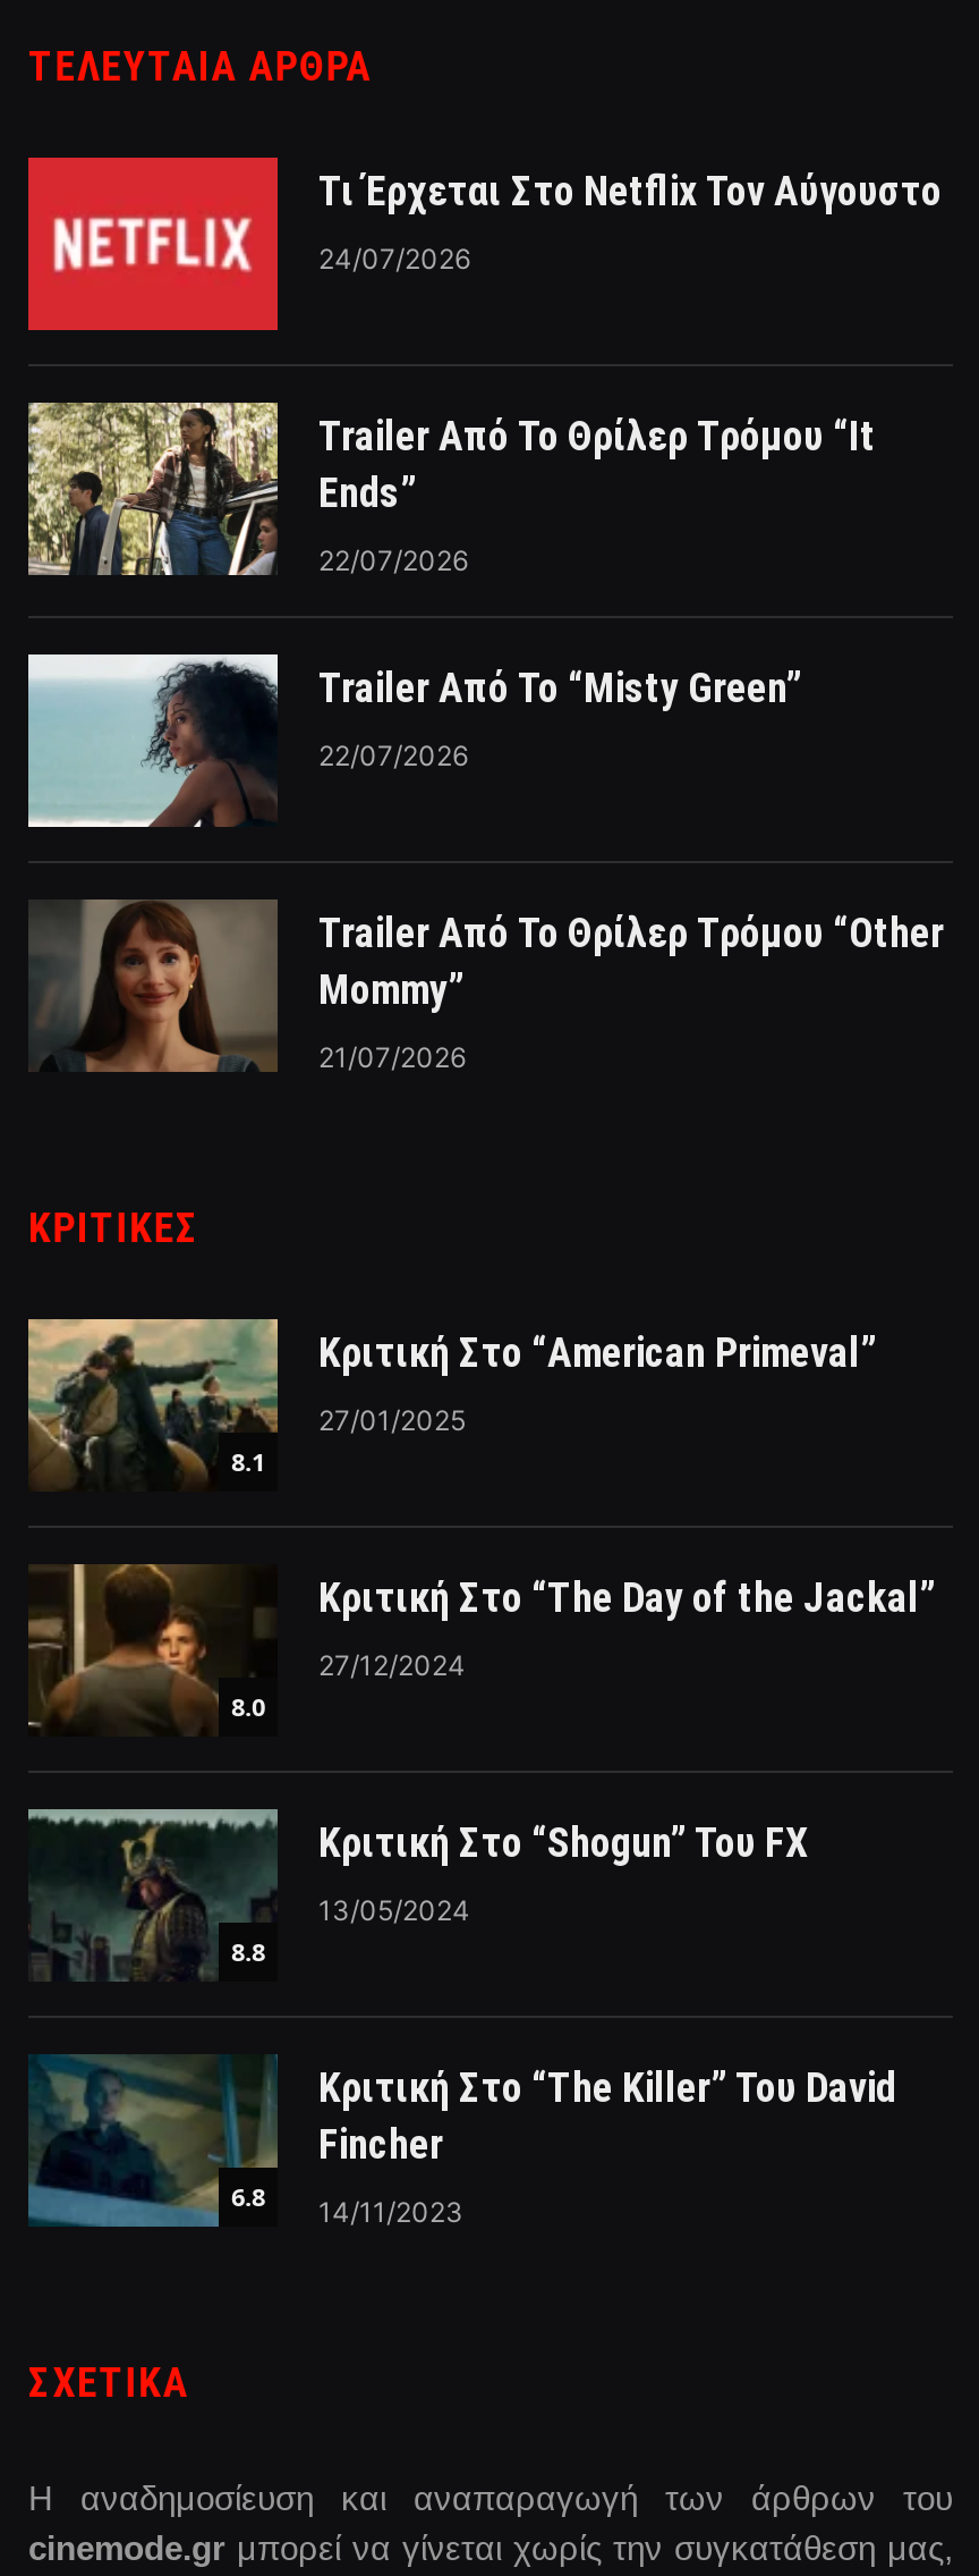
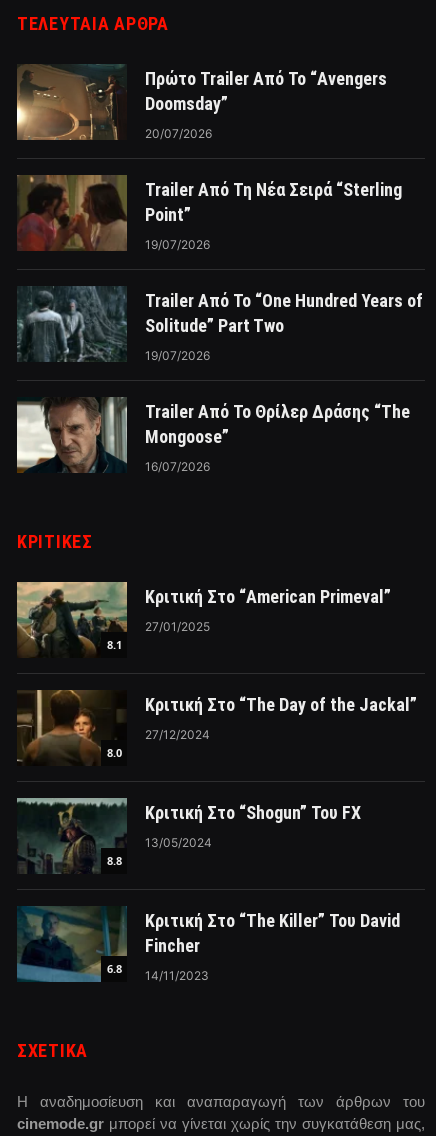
- [image]
- Τι Έρχεται Στο Netflix Τον Αύγουστο
+ [image]
+ Πρώτο Trailer Από Το “Avengers
+ Doomsday”

- 24/07/2026
+ 20/07/2026

- [image]
- Trailer Από Το Θρίλερ Τρόμου “It
- Ends”
+ [image]
+ Trailer Από Τη Νέα Σειρά “Sterling
+ Point”

- 22/07/2026
+ 19/07/2026

- [image]
- Trailer Από Το “Misty Green”
+ [image]
+ Trailer Από Το “One Hundred Years of
+ Solitude” Part Two

- 22/07/2026
+ 19/07/2026

- [image]
- Trailer Από Το Θρίλερ Τρόμου “Other
- Mommy”
+ [image]
+ Trailer Από Το Θρίλερ Δράσης “The
+ Mongoose”

- 21/07/2026
+ 16/07/2026
